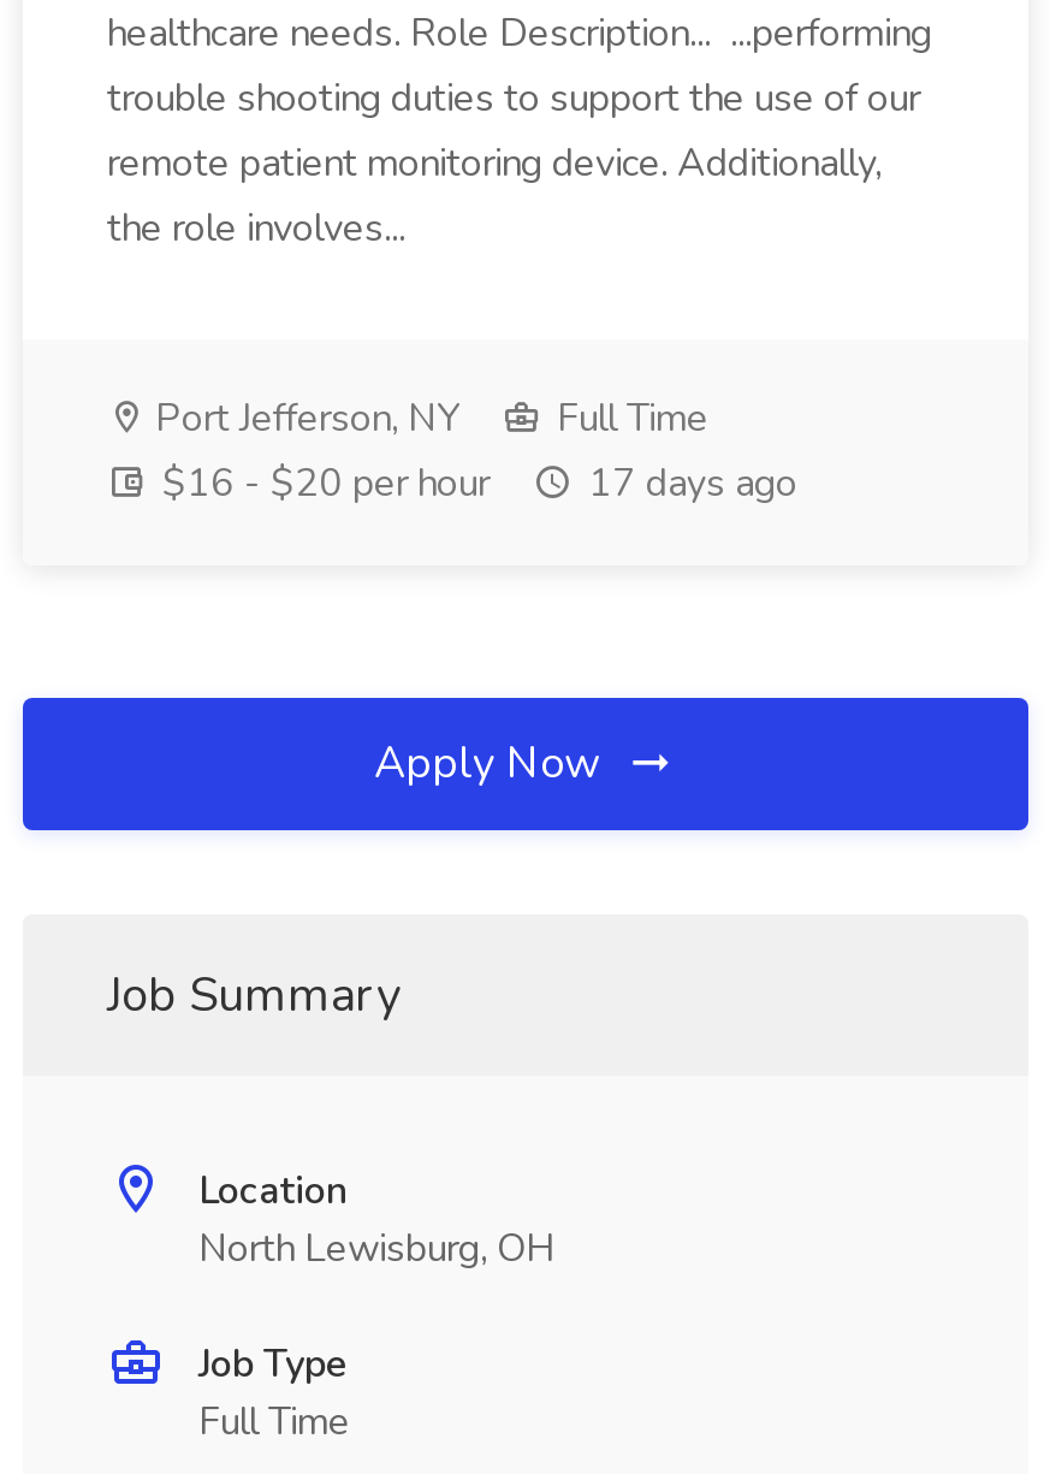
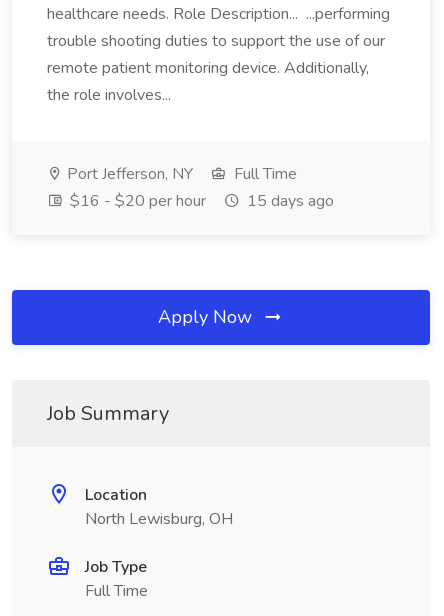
- $16 - $20 per hour 17 days ago
+ $16 - $20 per hour 15 days ago
